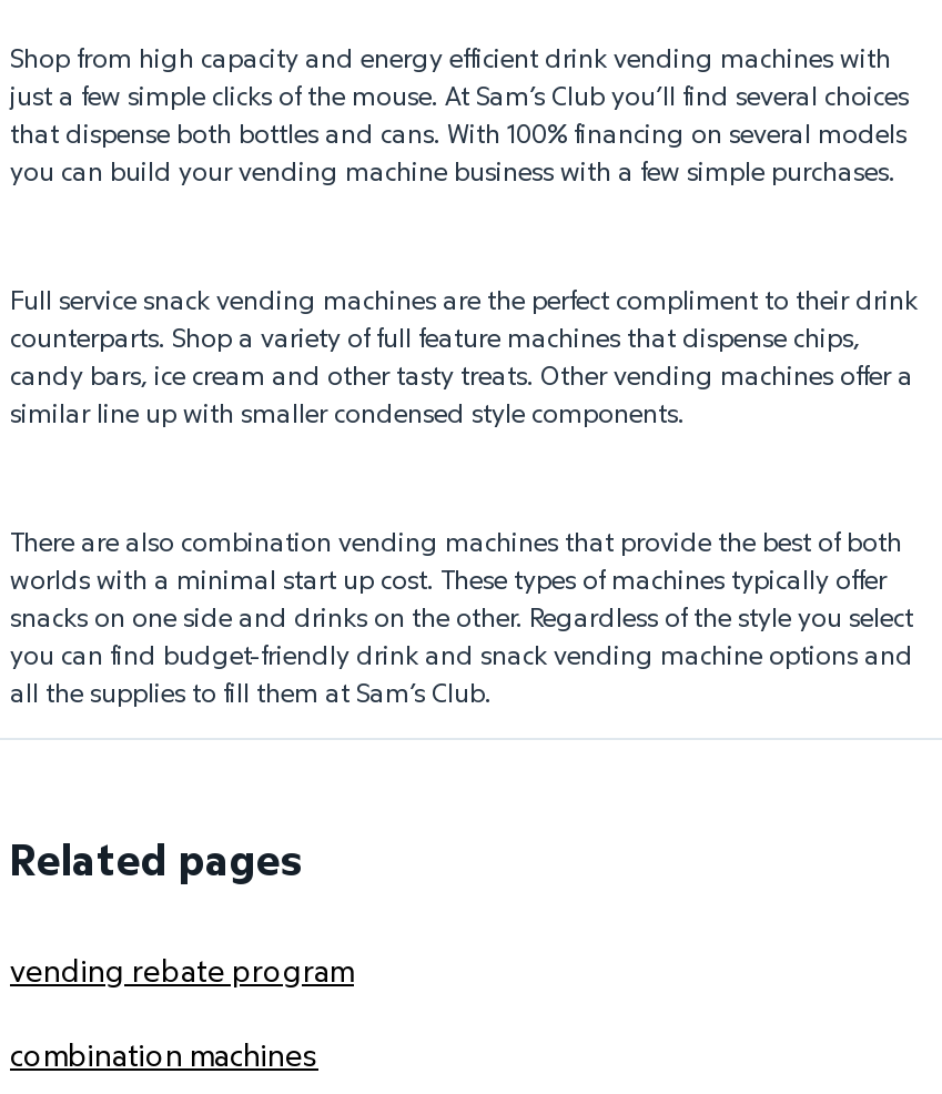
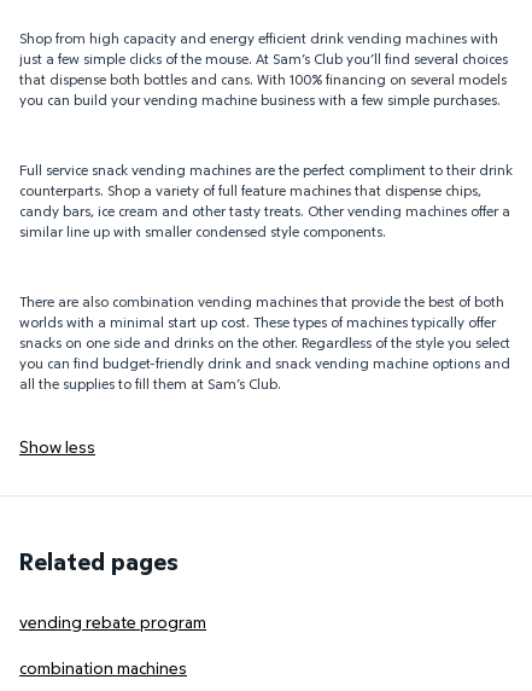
+ Show less
